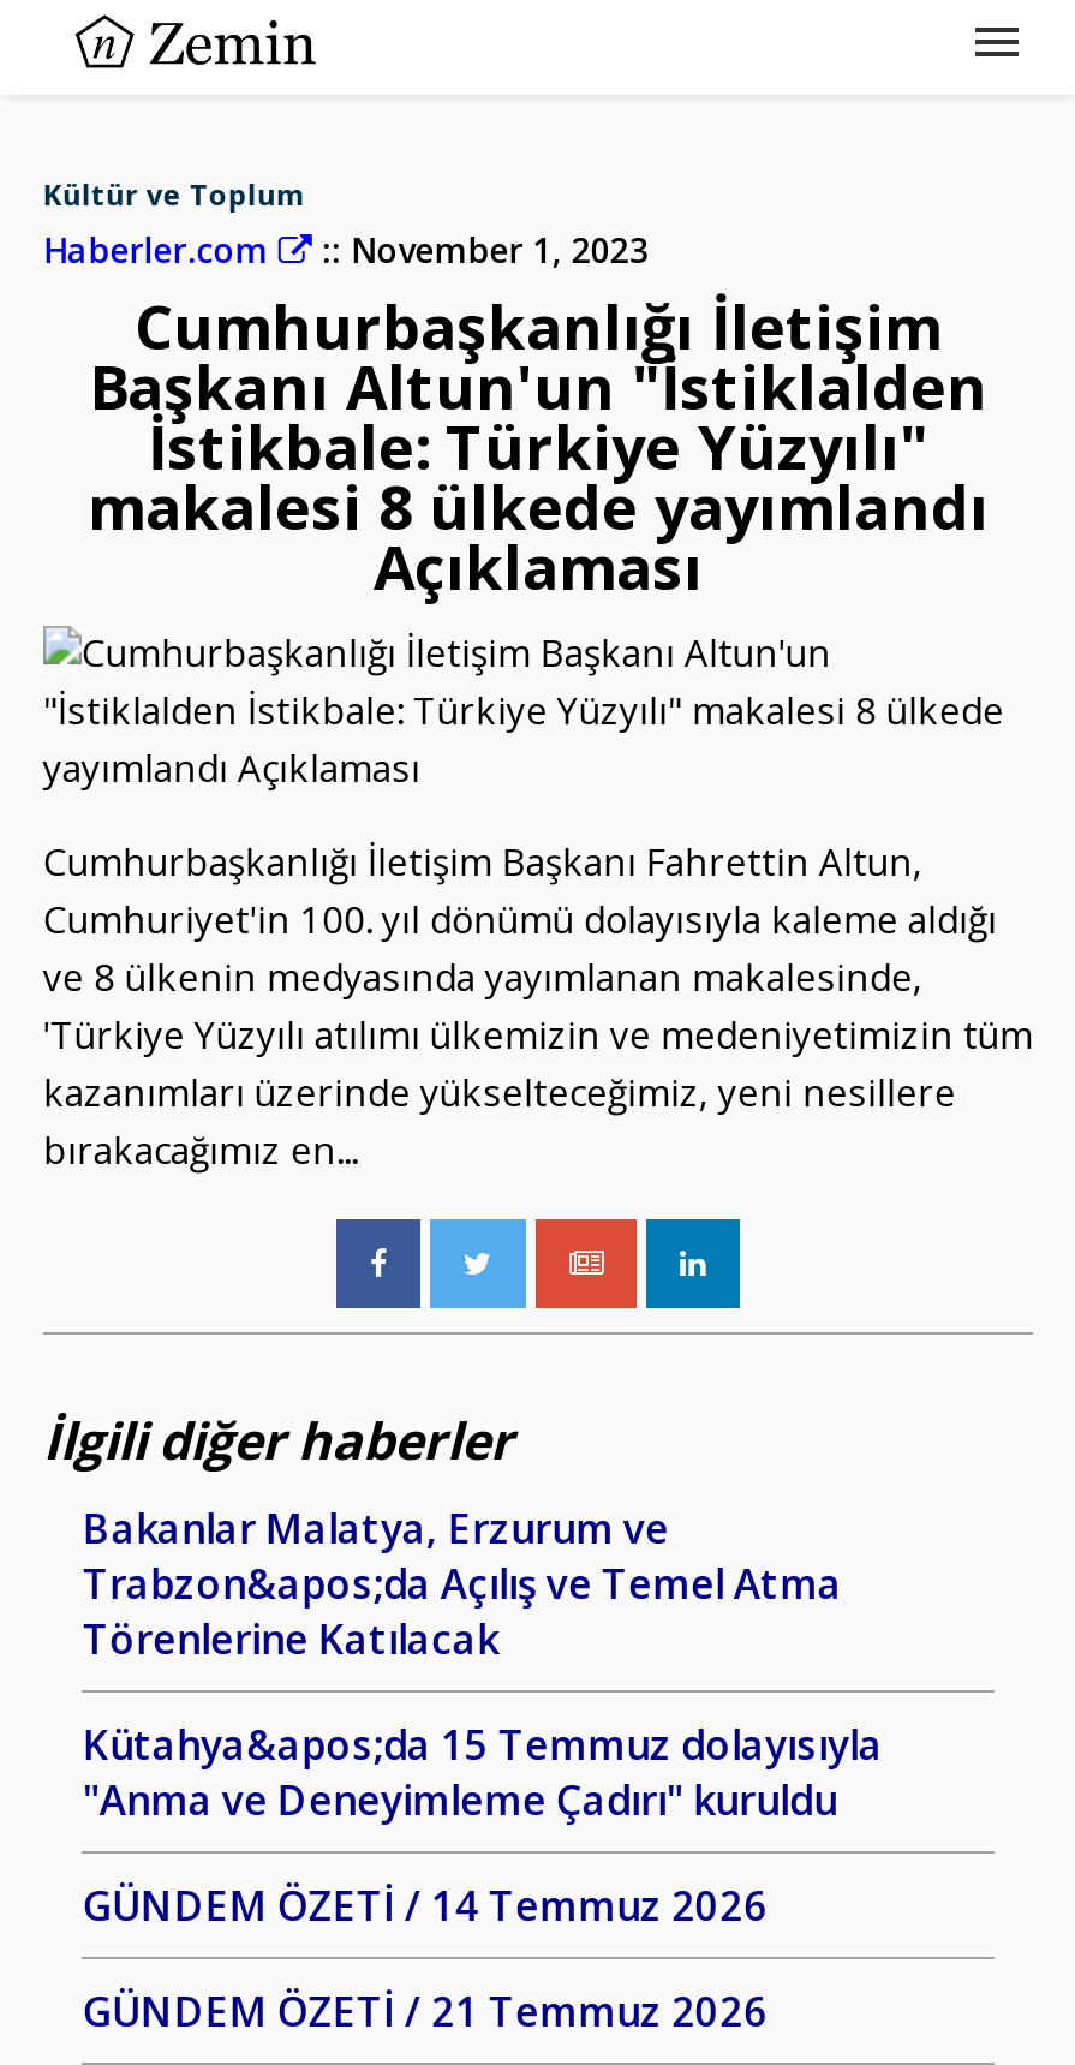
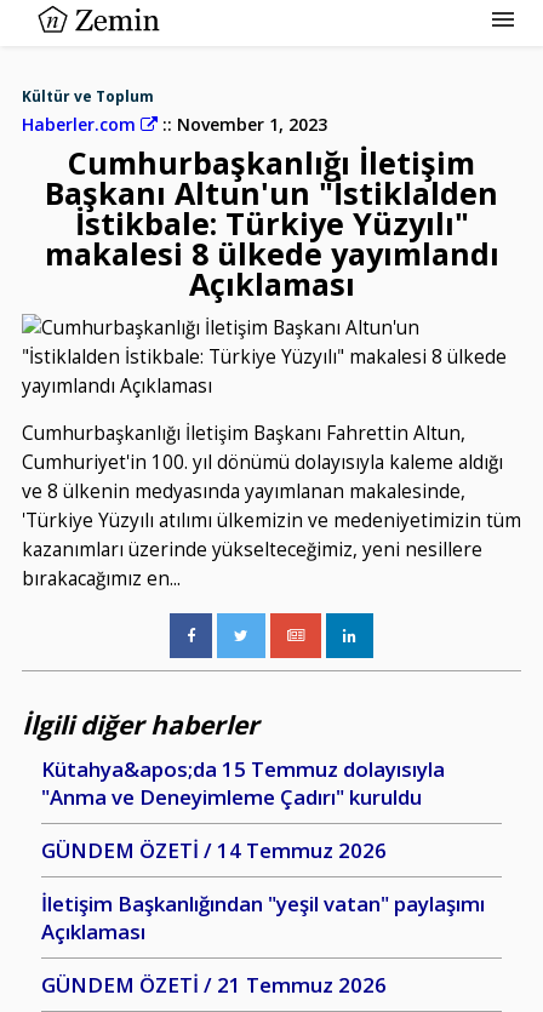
- Bakanlar Malatya, Erzurum ve
- Trabzon&apos;da Açılış ve Temel Atma
- Törenlerine Katılacak

moved up: Kütahya&apos;da 15 Temmuz dolayısıyla | "Anma ve Deneyimleme Çadırı" kuruldu | GÜNDEM ÖZETİ / 14 Temmuz 2026

+ İletişim Başkanlığından "yeşil vatan" paylaşımı
+ Açıklaması
